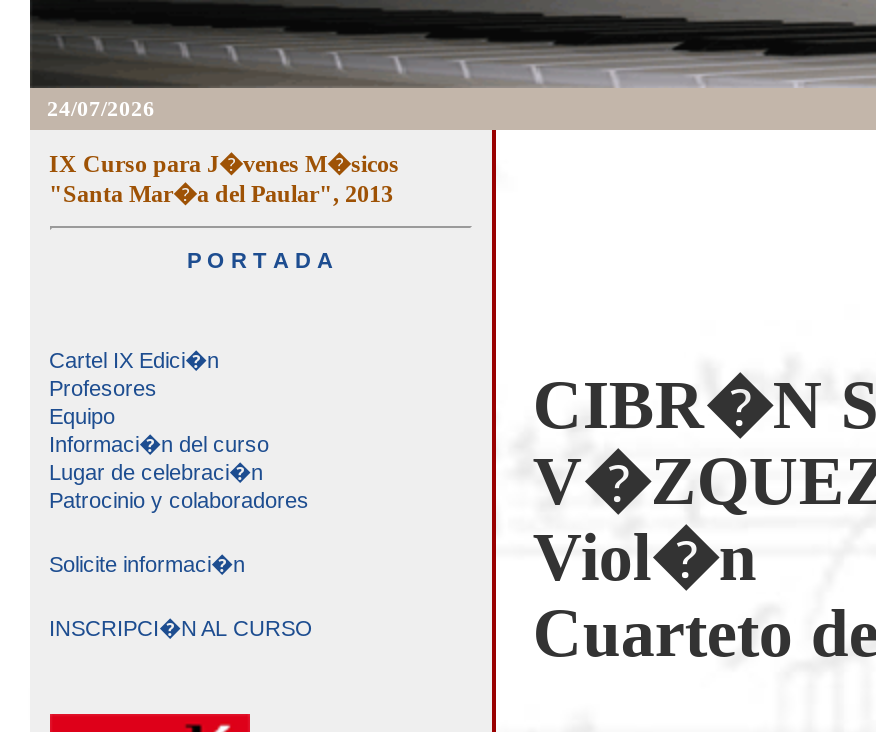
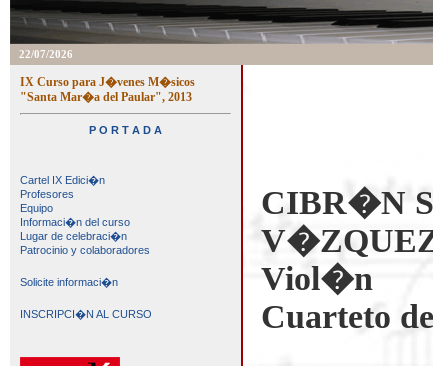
- 24/07/2026
+ 22/07/2026
